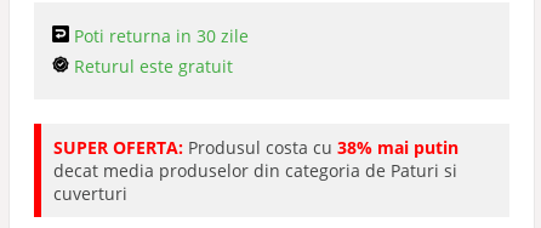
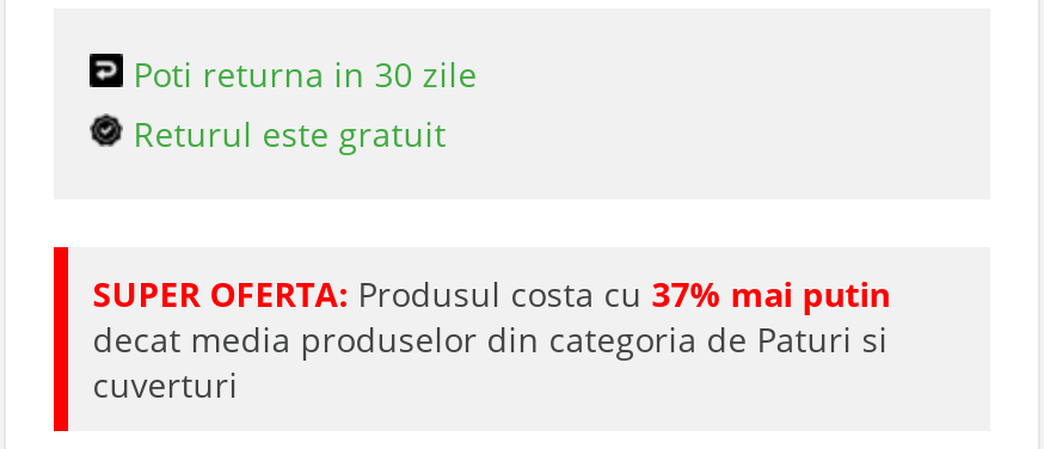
- SUPER OFERTA: Produsul costa cu 38% mai putin
+ SUPER OFERTA: Produsul costa cu 37% mai putin
